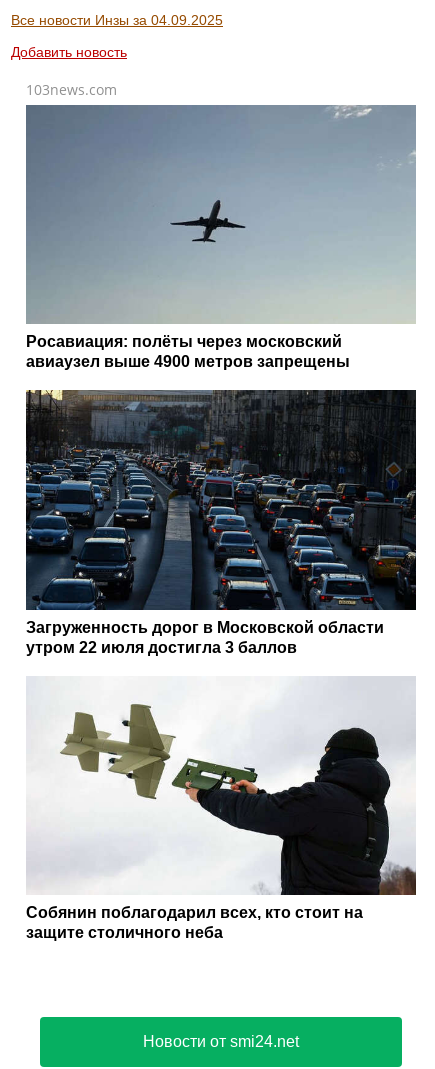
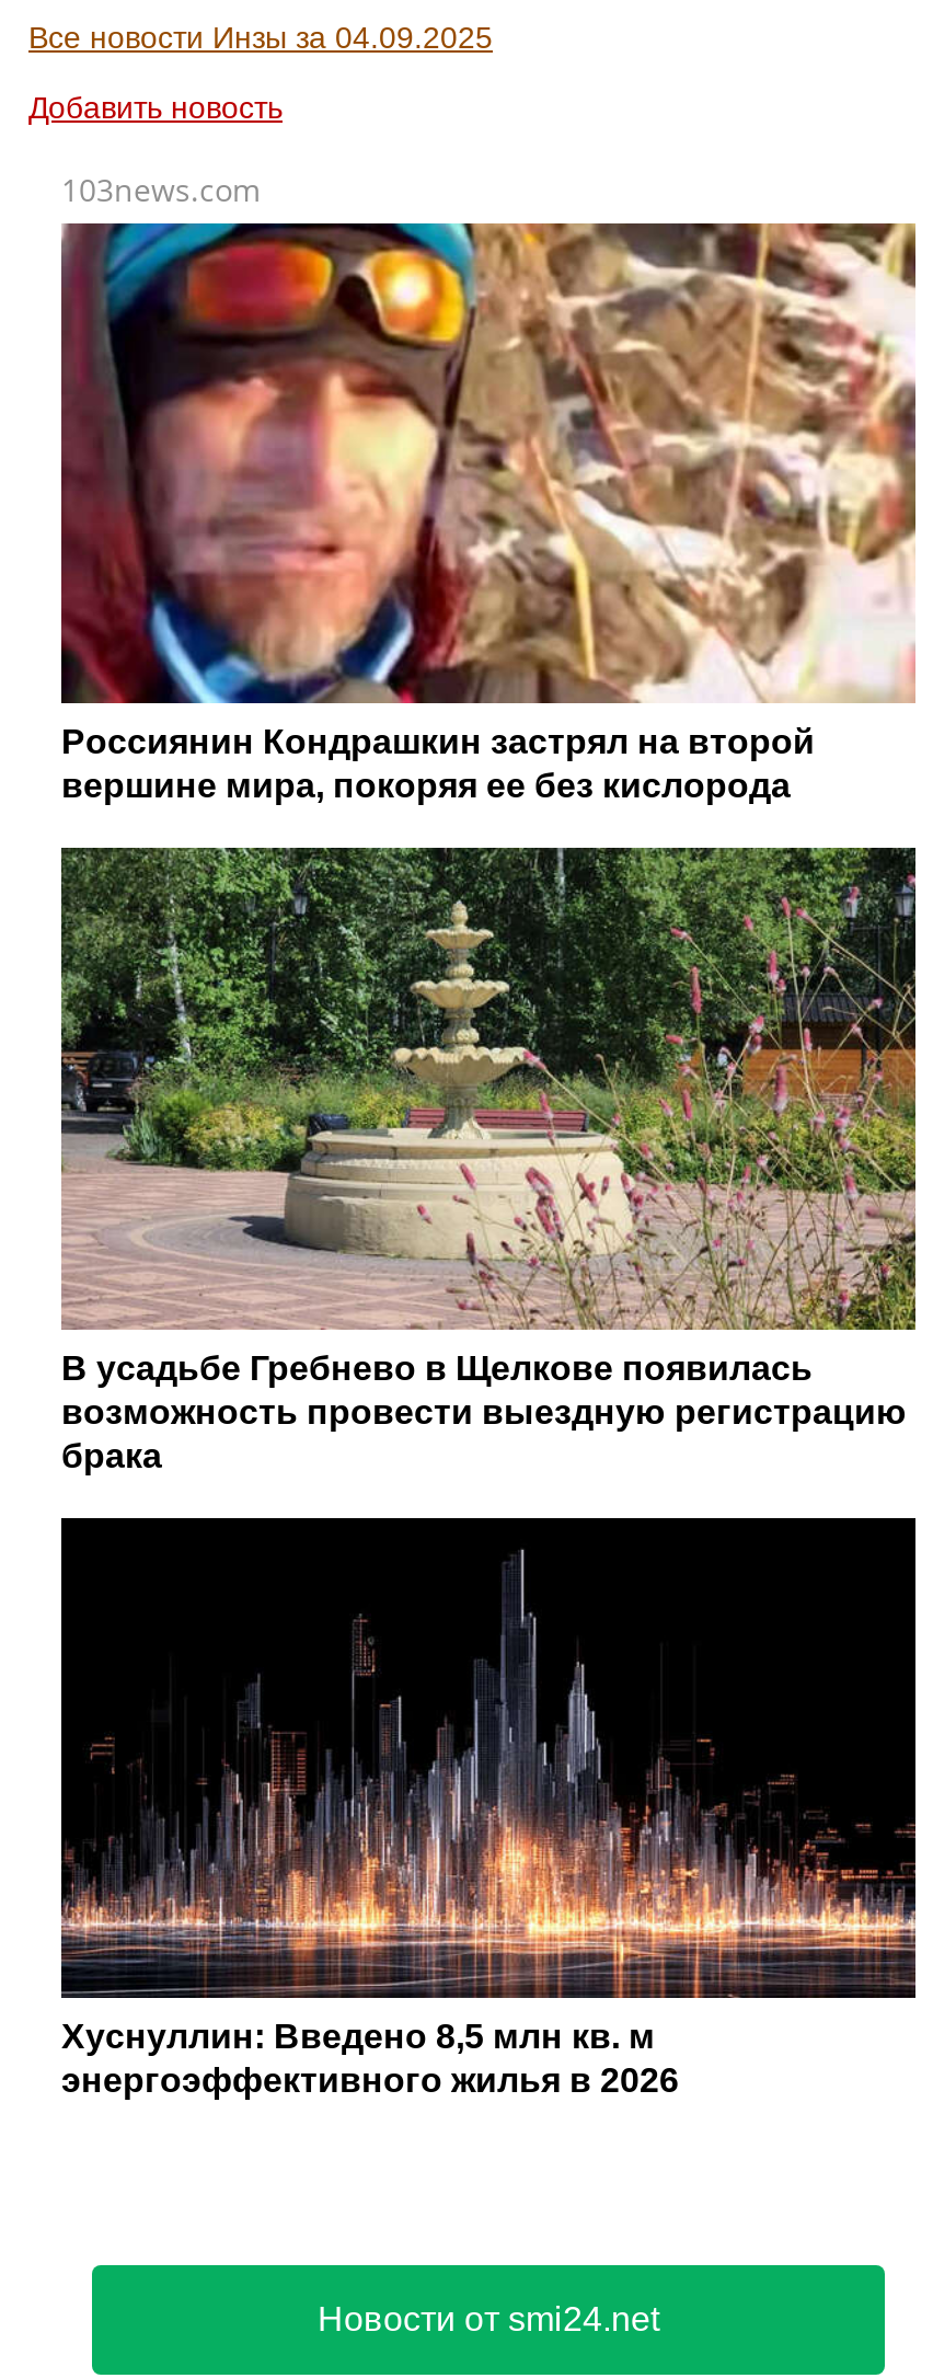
- [image]
- Росавиация: полёты через московский
- авиаузел выше 4900 метров запрещены
+ [image]
+ Россиянин Кондрашкин застрял на второй
+ вершине мира, покоряя ее без кислорода

- [image]
- Загруженность дорог в Московской области
- утром 22 июля достигла 3 баллов
+ [image]
+ В усадьбе Гребнево в Щелкове появилась
+ возможность провести выездную регистрацию
+ брака

- [image]
- Собянин поблагодарил всех, кто стоит на
- защите столичного неба
+ [image]
+ Хуснуллин: Введено 8,5 млн кв. м
+ энергоэффективного жилья в 2026
